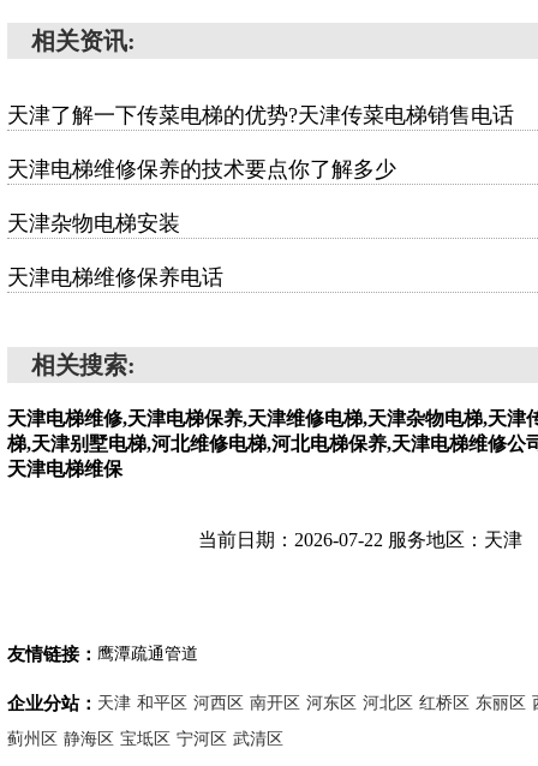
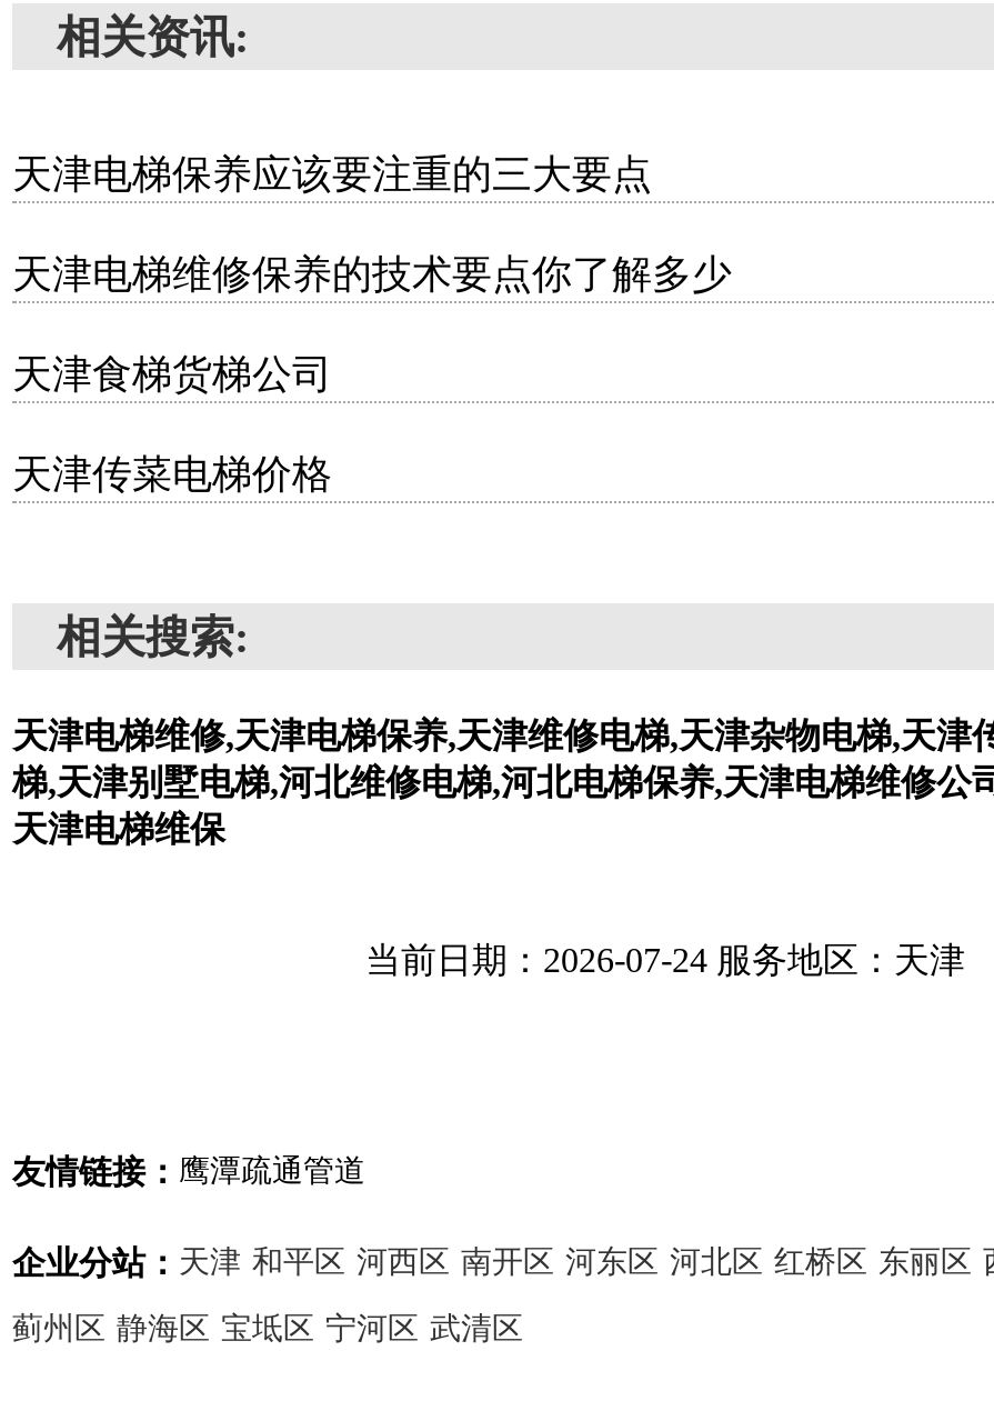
- 天津了解一下传菜电梯的优势?天津传菜电梯销售电话
+ 天津电梯保养应该要注重的三大要点

- 天津杂物电梯安装
+ 天津食梯货梯公司

- 天津电梯维修保养电话
+ 天津传菜电梯价格

- 当前日期：2026-07-22 服务地区：天津
+ 当前日期：2026-07-24 服务地区：天津
